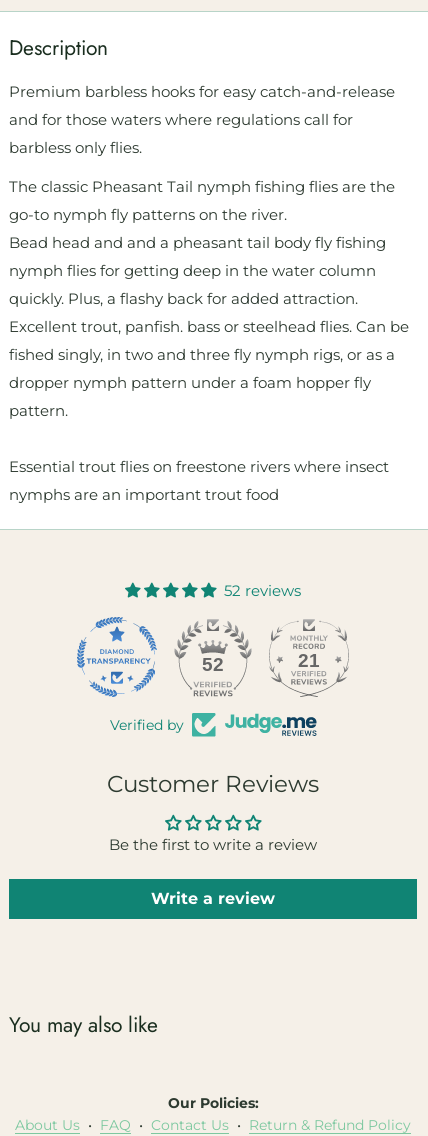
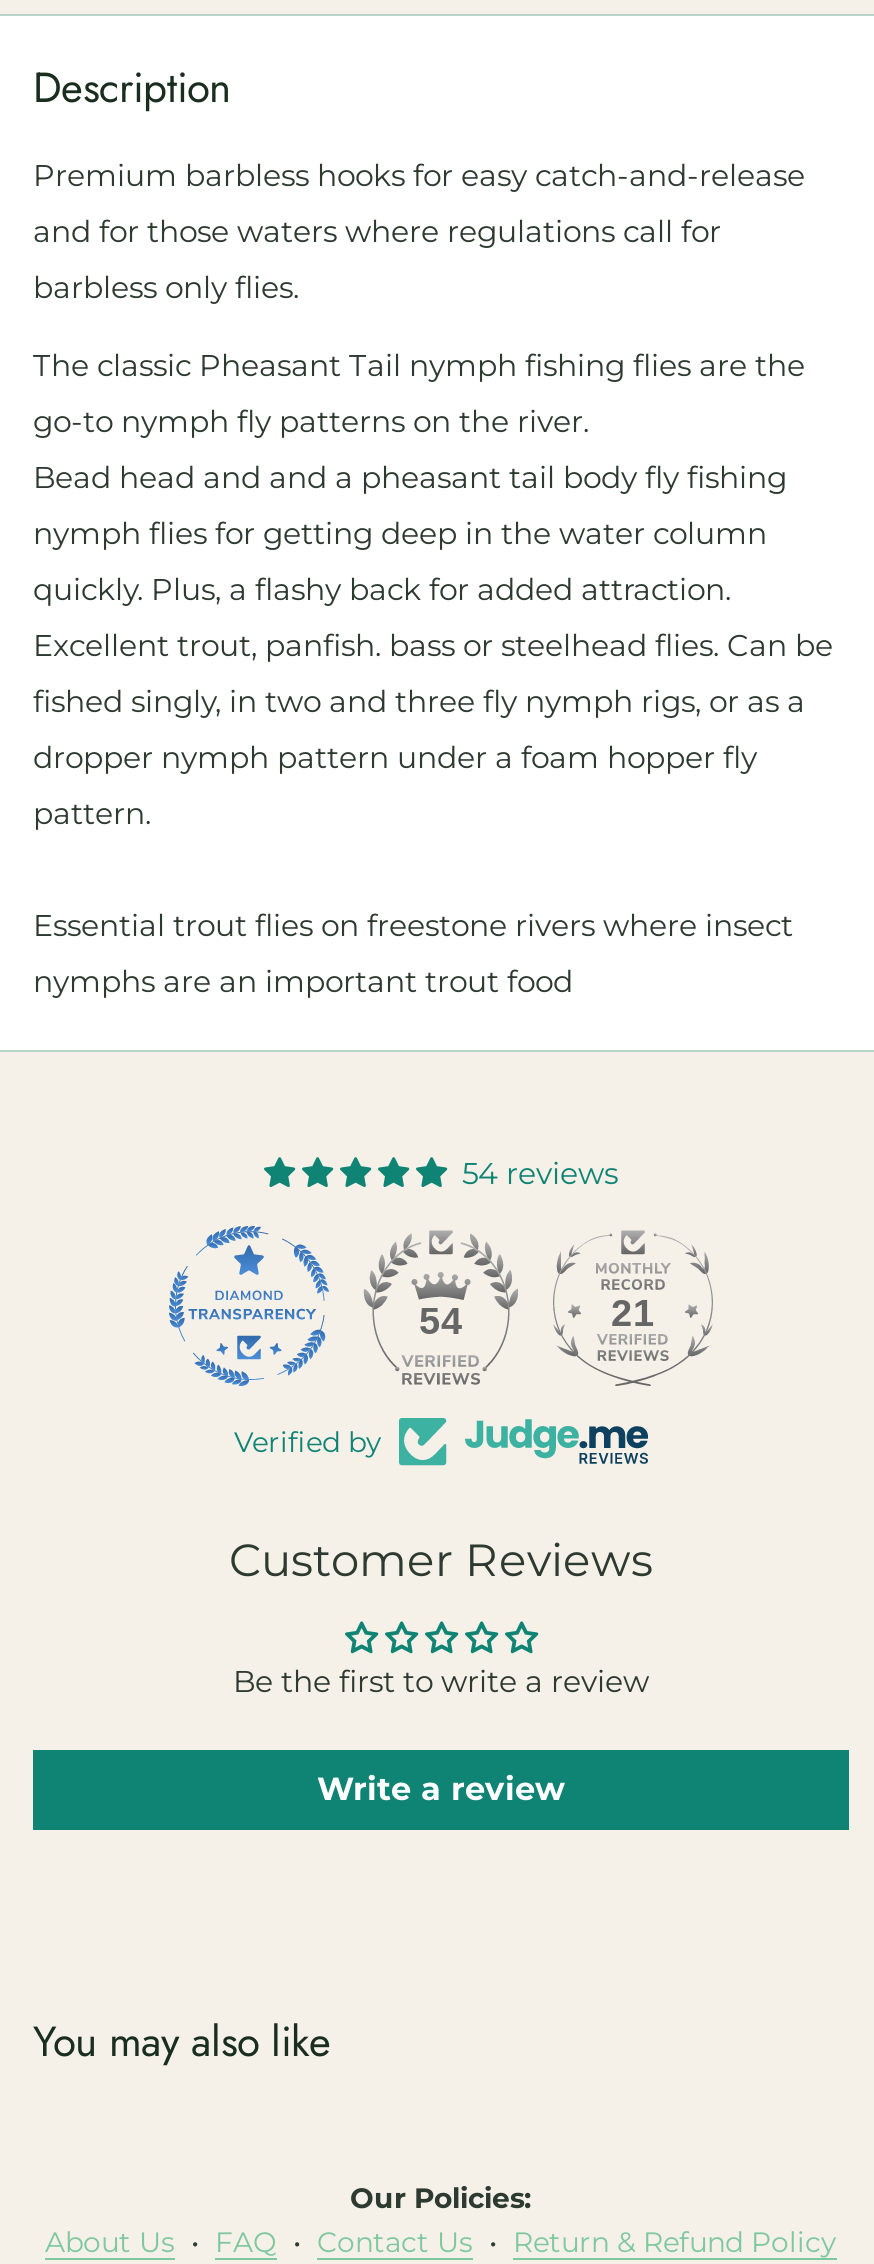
- 52 reviews
+ 54 reviews

- 52
+ 54
